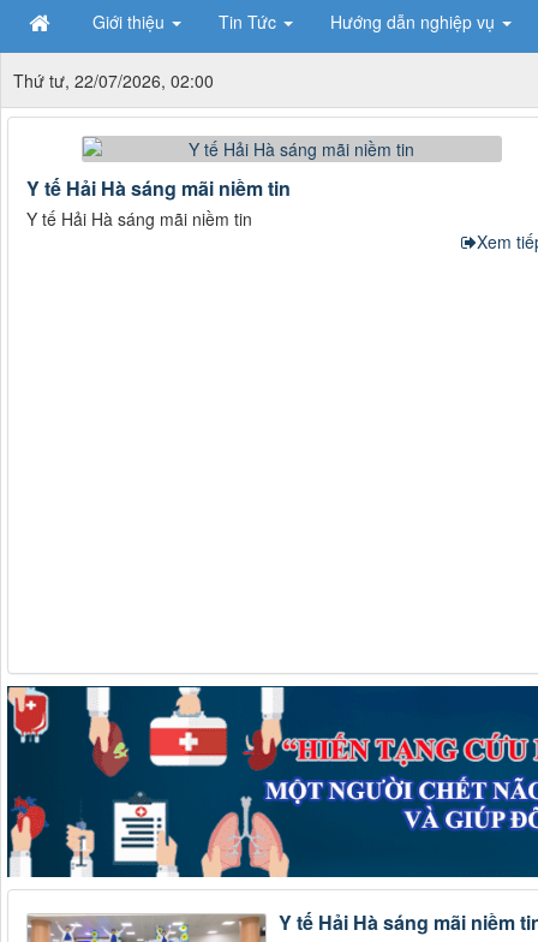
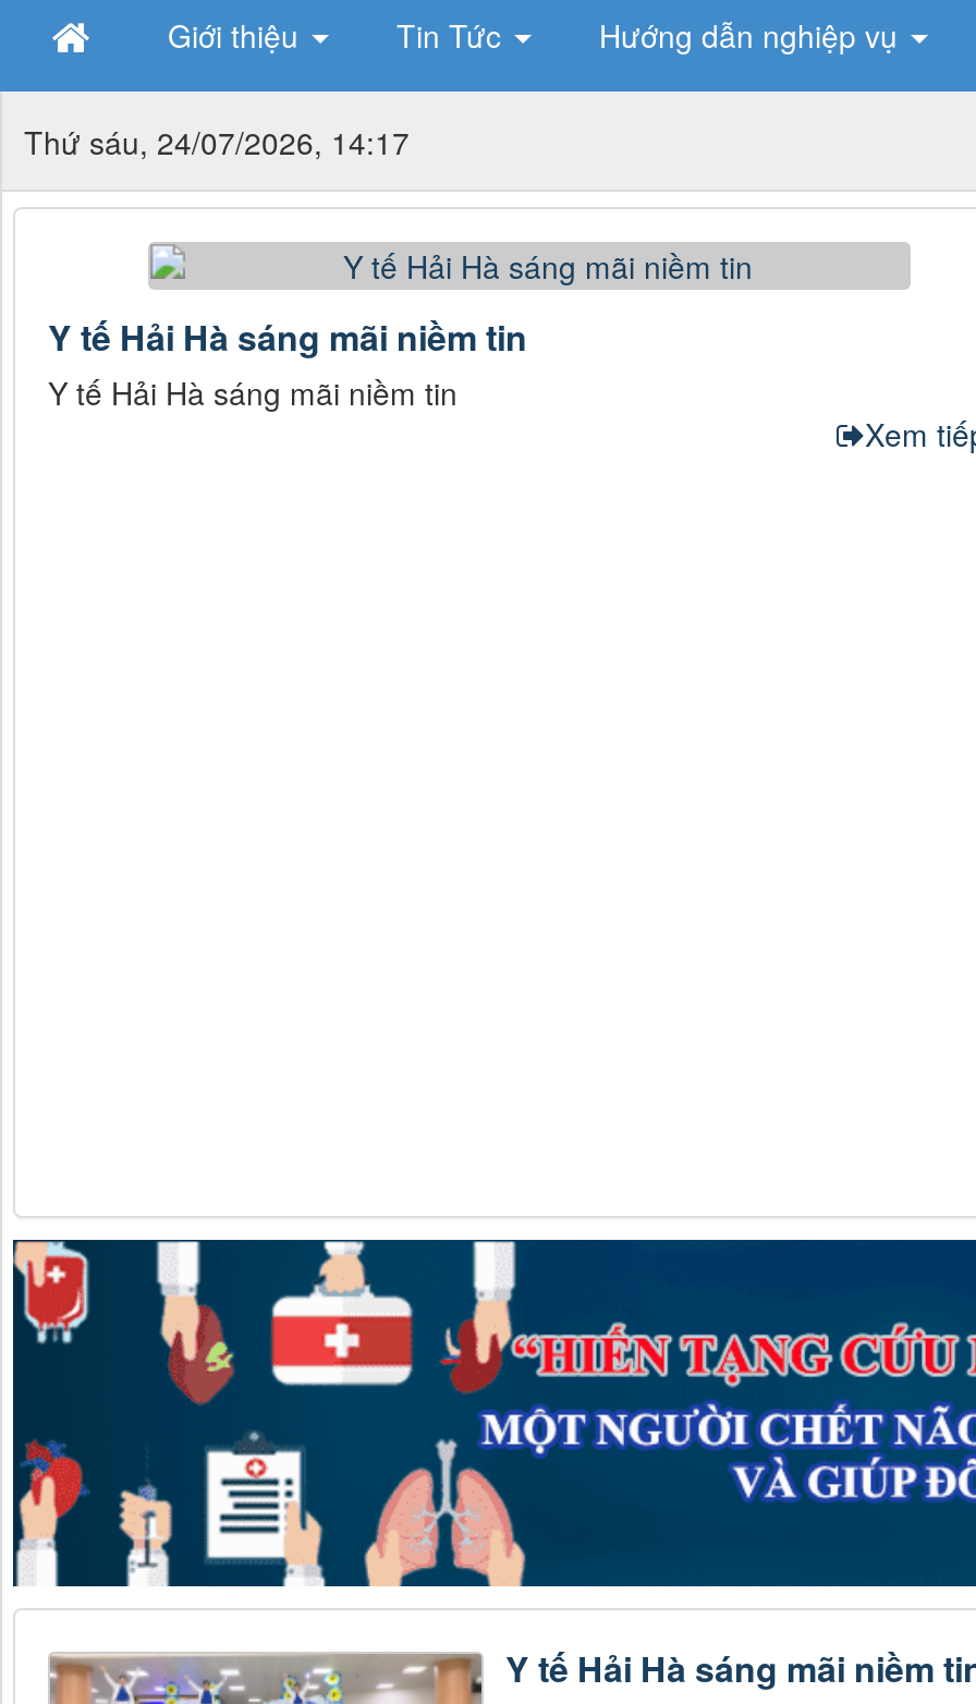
- Thứ tư, 22/07/2026, 02:00
+ Thứ sáu, 24/07/2026, 14:17
